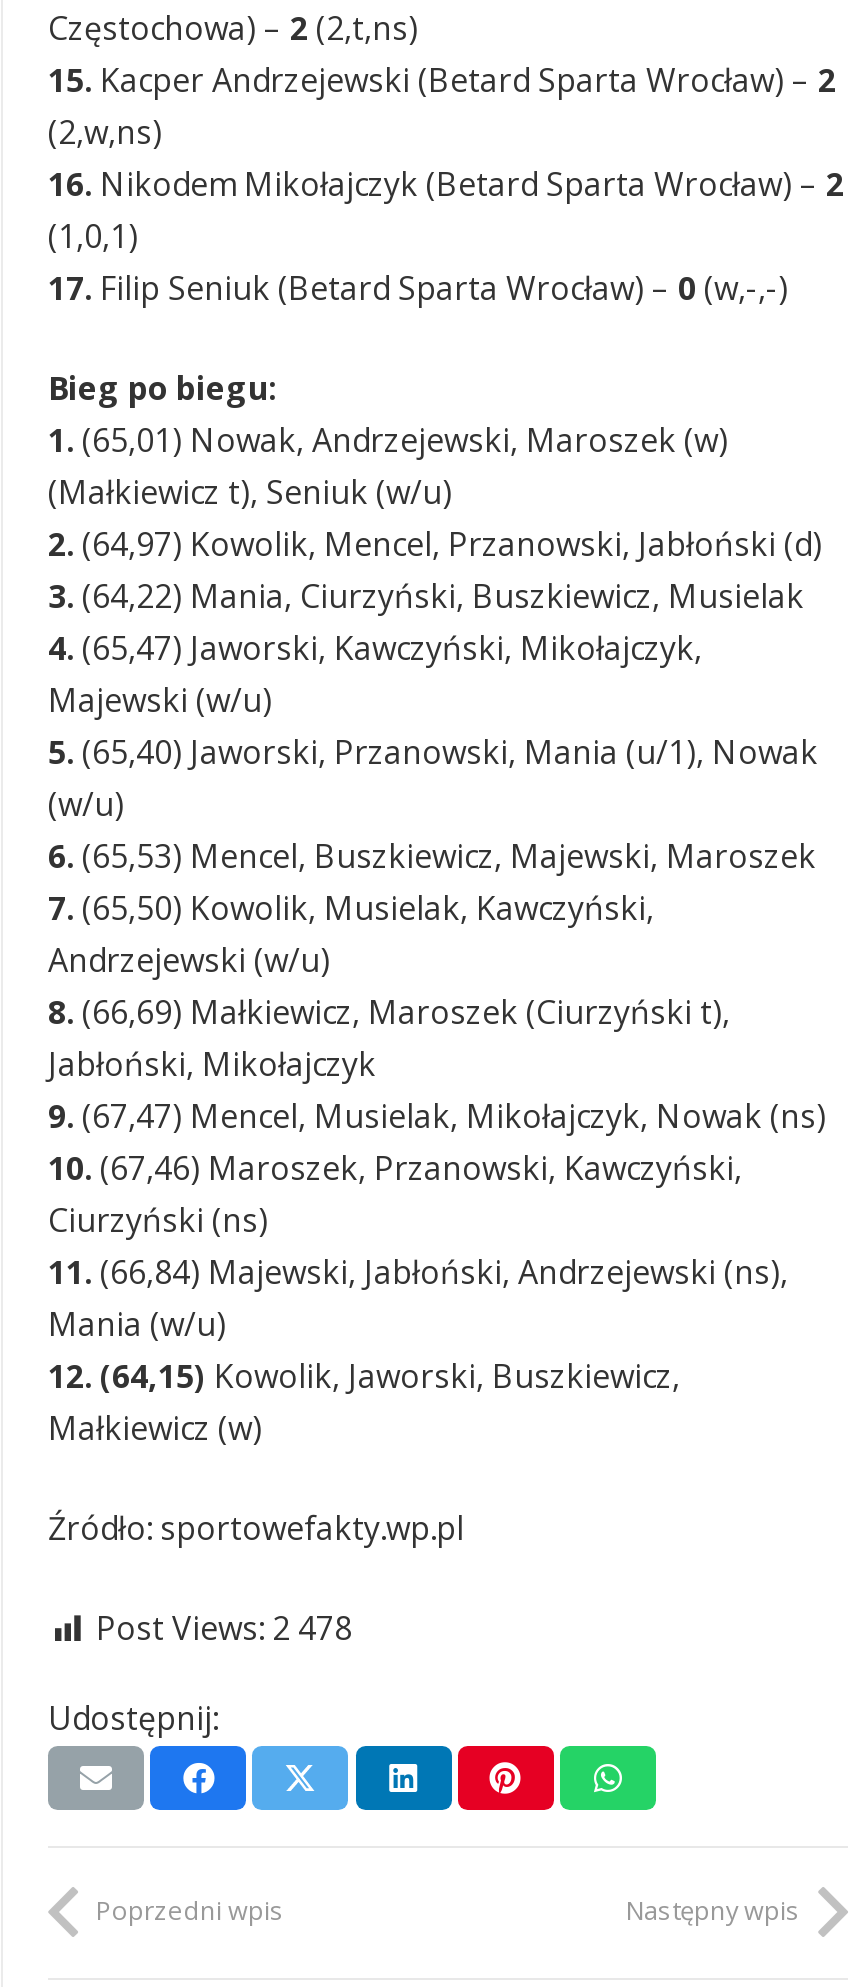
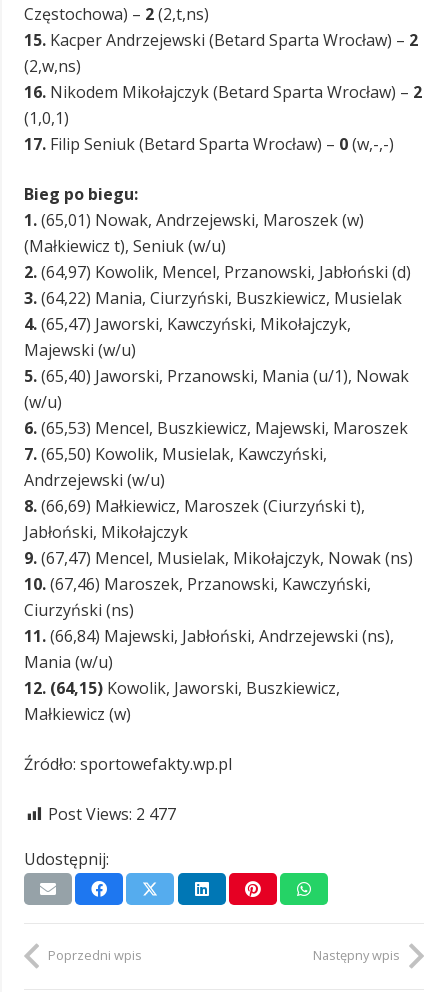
- Post Views: 2 478
+ Post Views: 2 477
